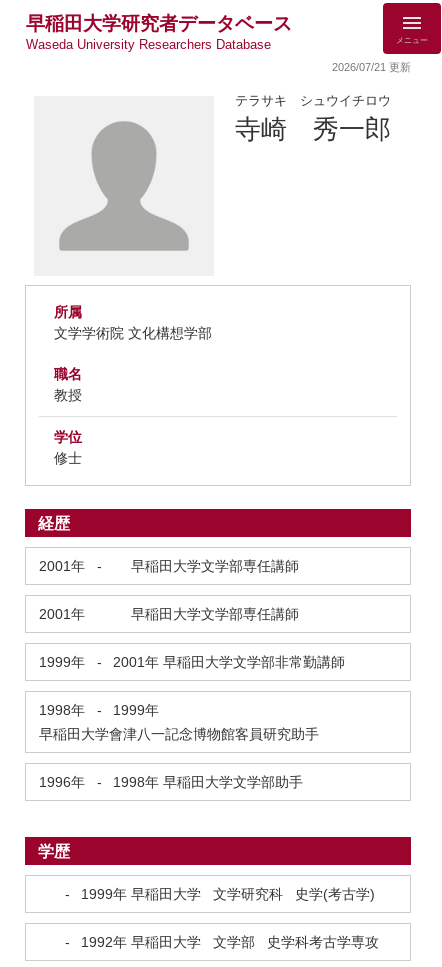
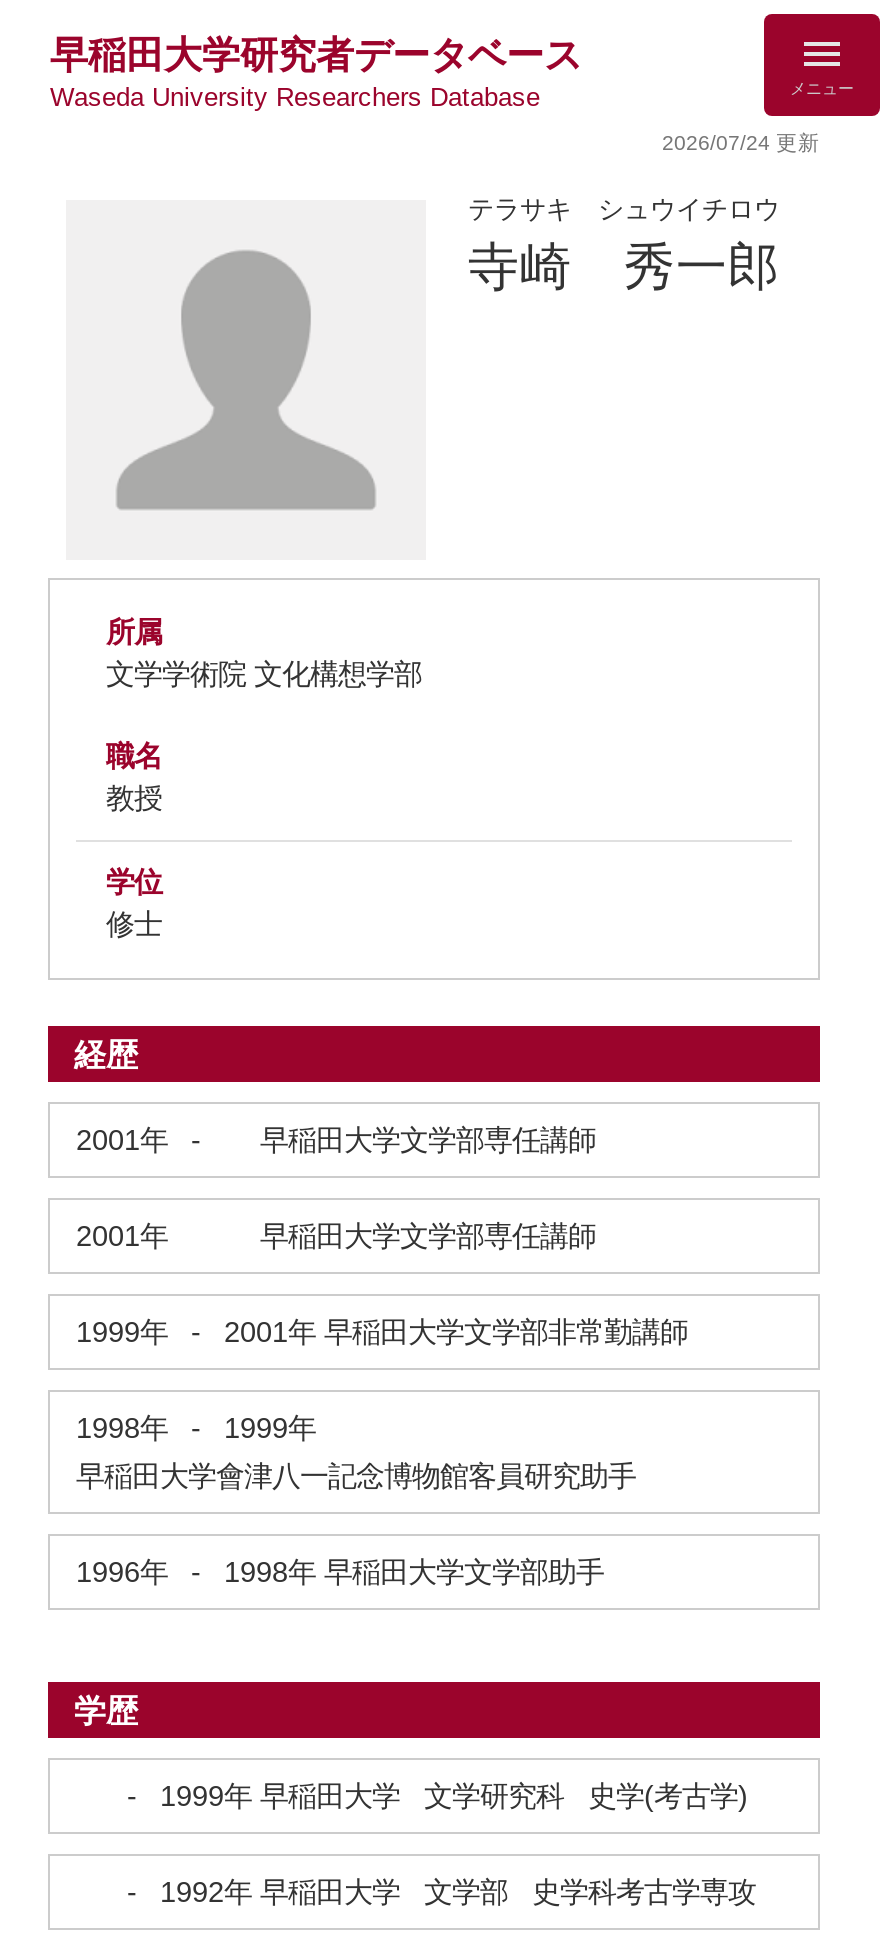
- 2026/07/21 更新
+ 2026/07/24 更新
